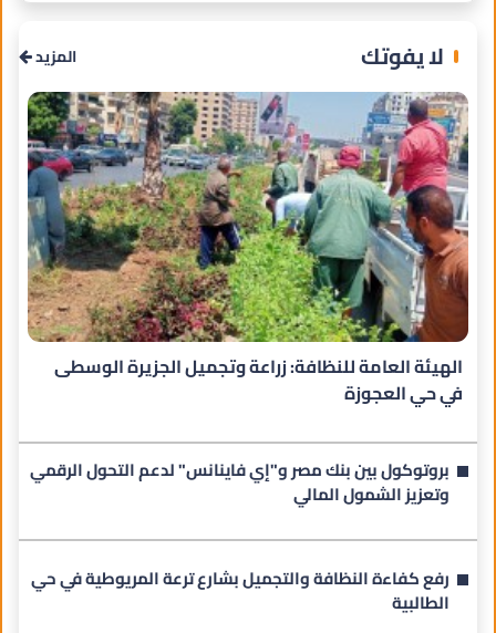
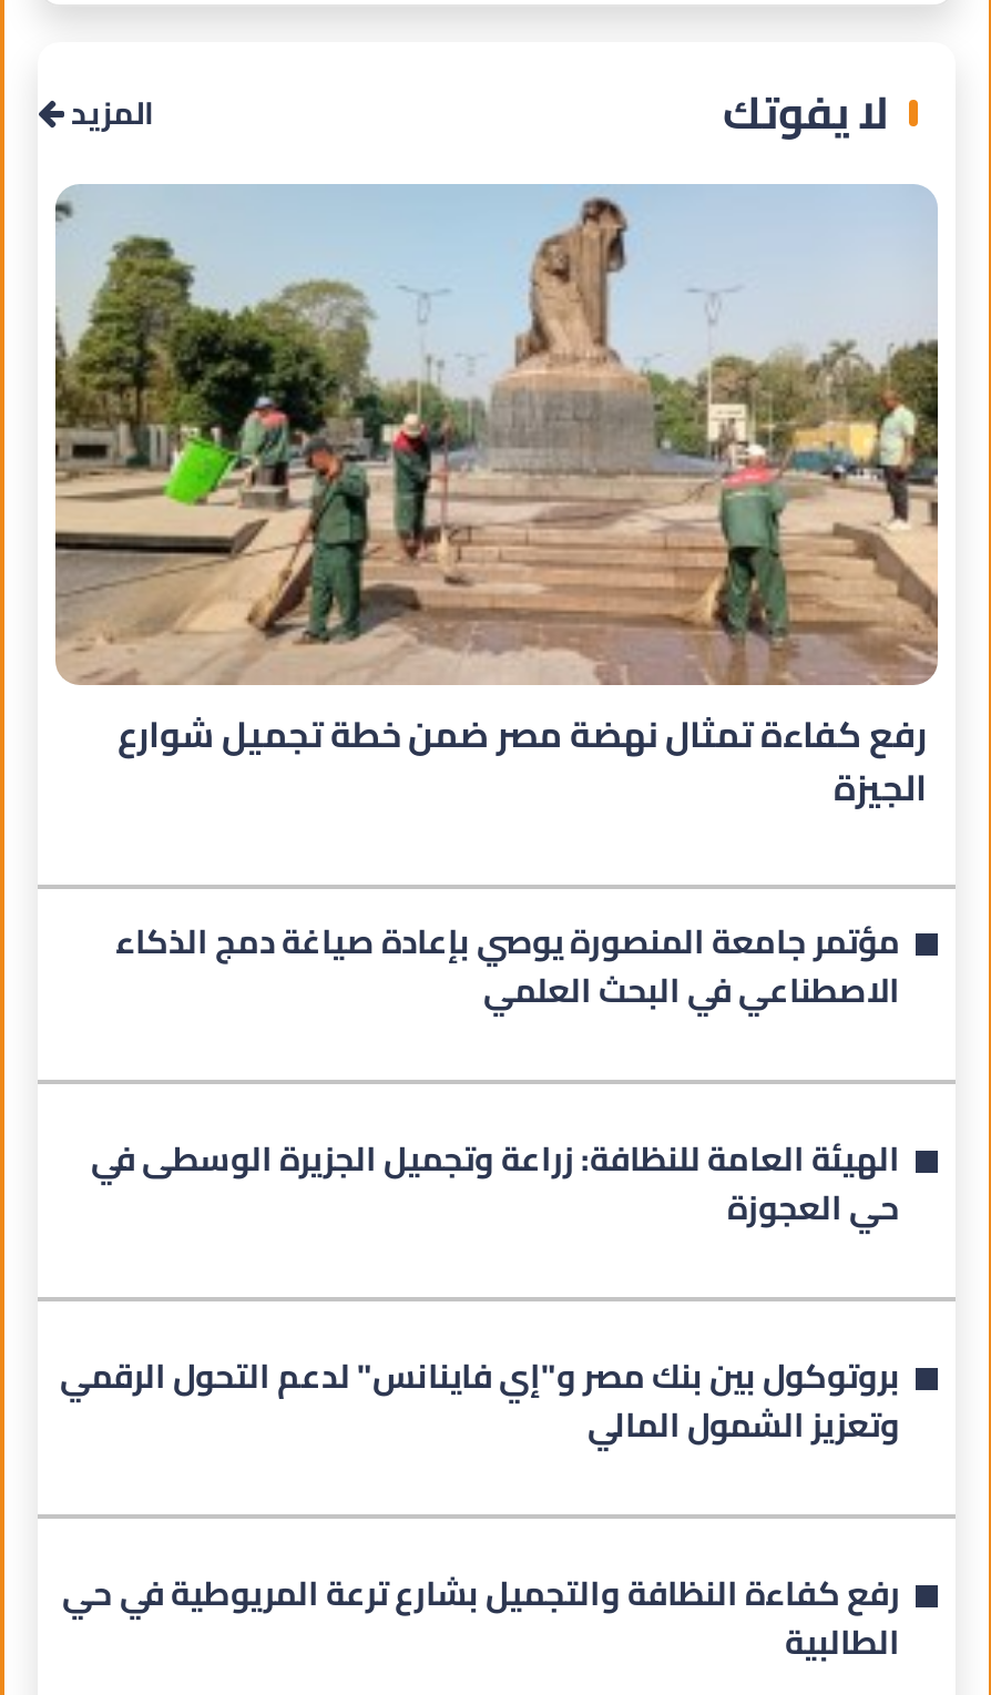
- [image]
- الهيئة العامة للنظافة: زراعة وتجميل الجزيرة الوسطى
- في حي العجوزة
+ [image]
+ رفع كفاءة تمثال نهضة مصر ضمن خطة تجميل شوارع
+ الجيزة
+ مؤتمر جامعة المنصورة يوصي بإعادة صياغة دمج الذكاء
+ الاصطناعي في البحث العلمي
+ الهيئة العامة للنظافة: زراعة وتجميل الجزيرة الوسطى في
+ حي العجوزة
